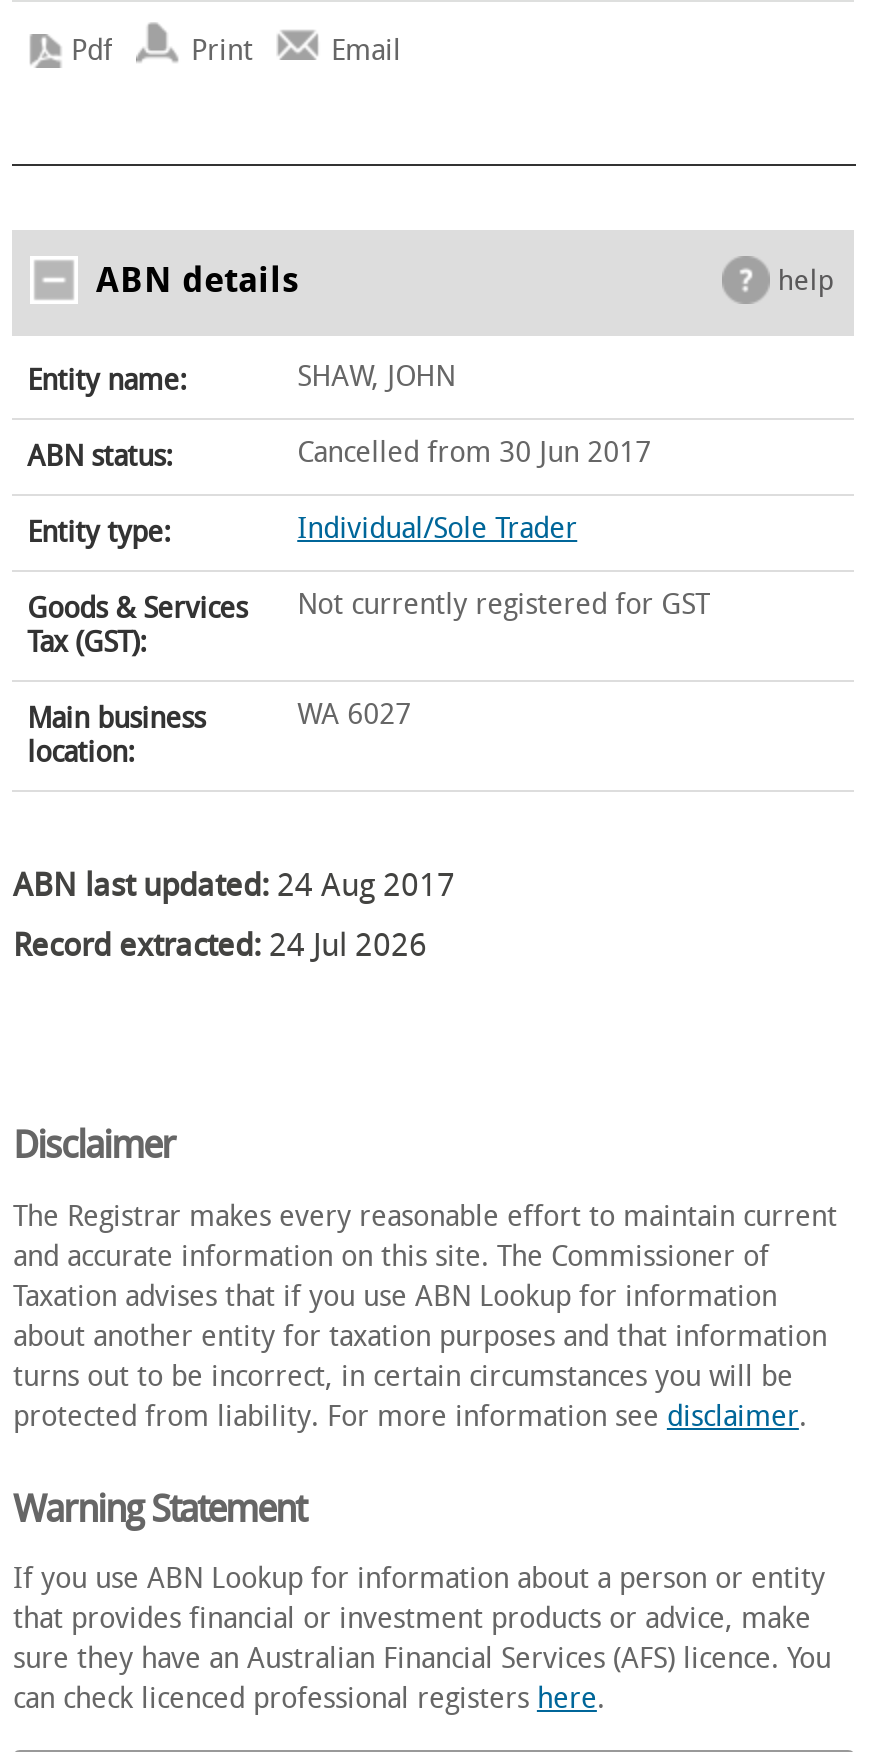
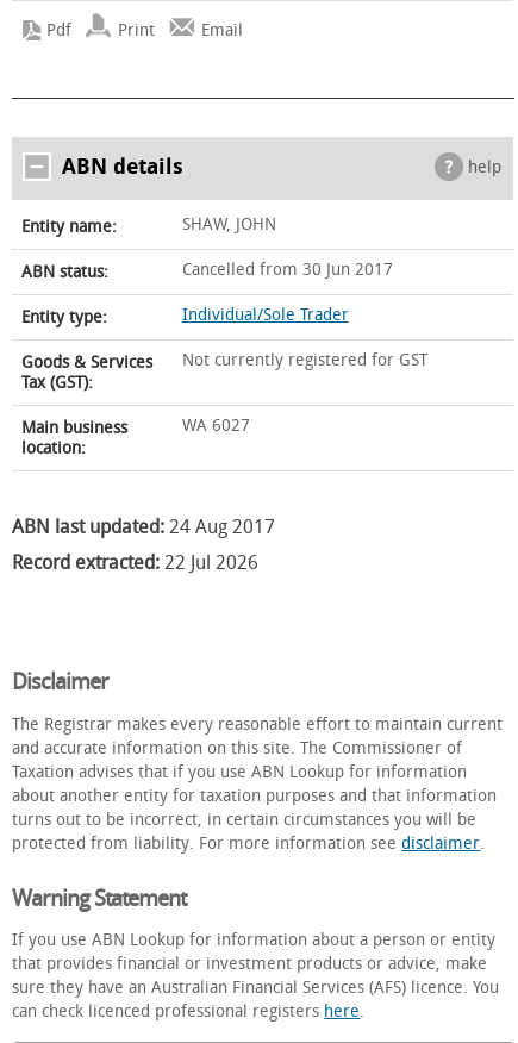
- Record extracted: 24 Jul 2026
+ Record extracted: 22 Jul 2026
